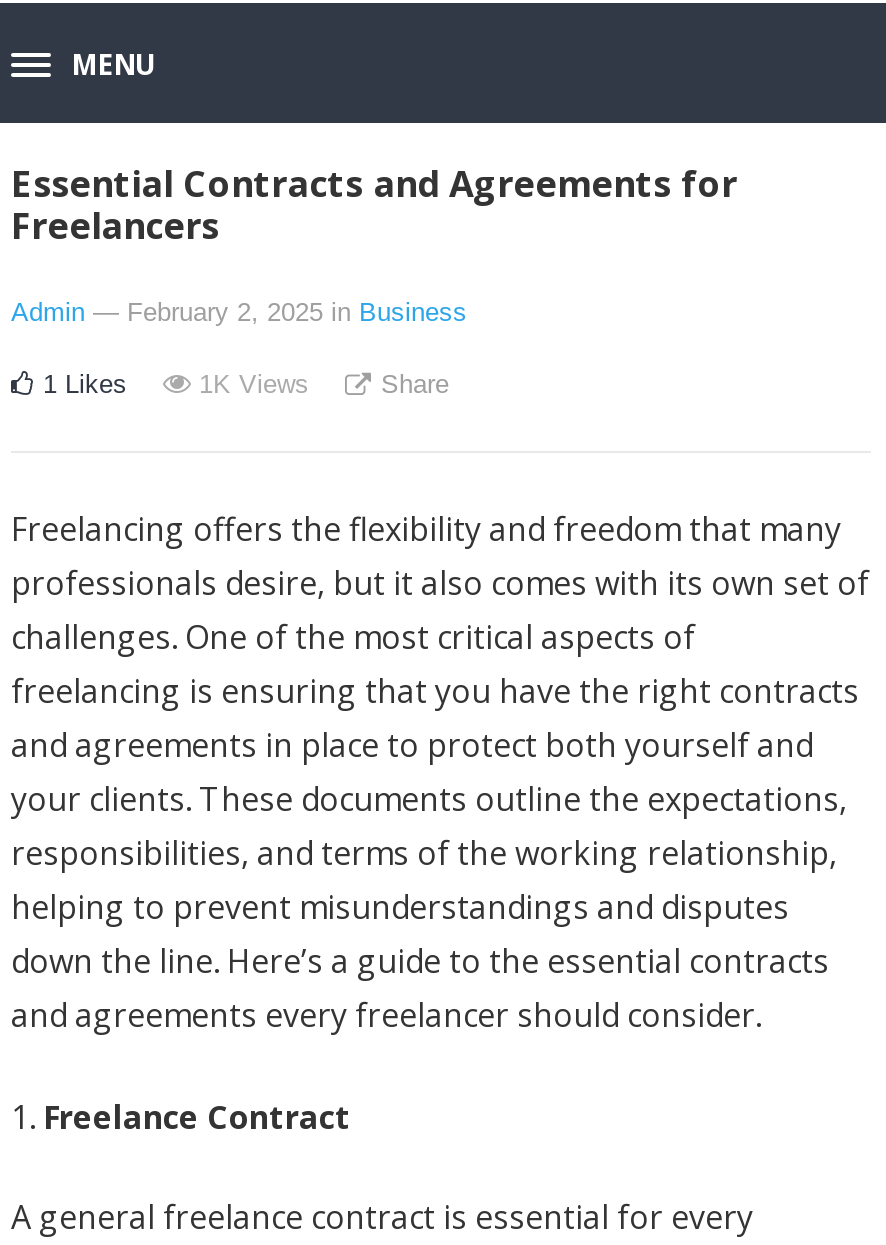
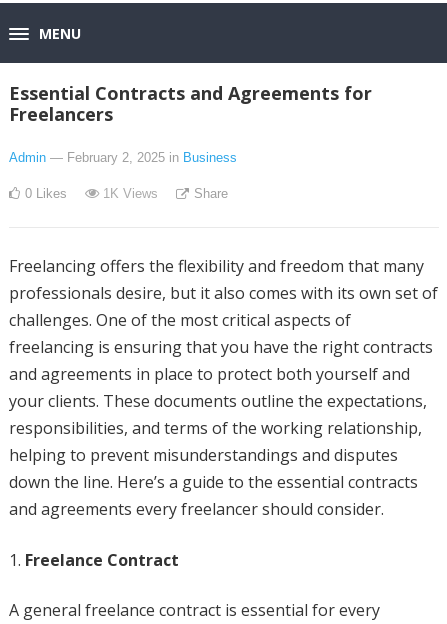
- 1 Likes
+ 0 Likes
